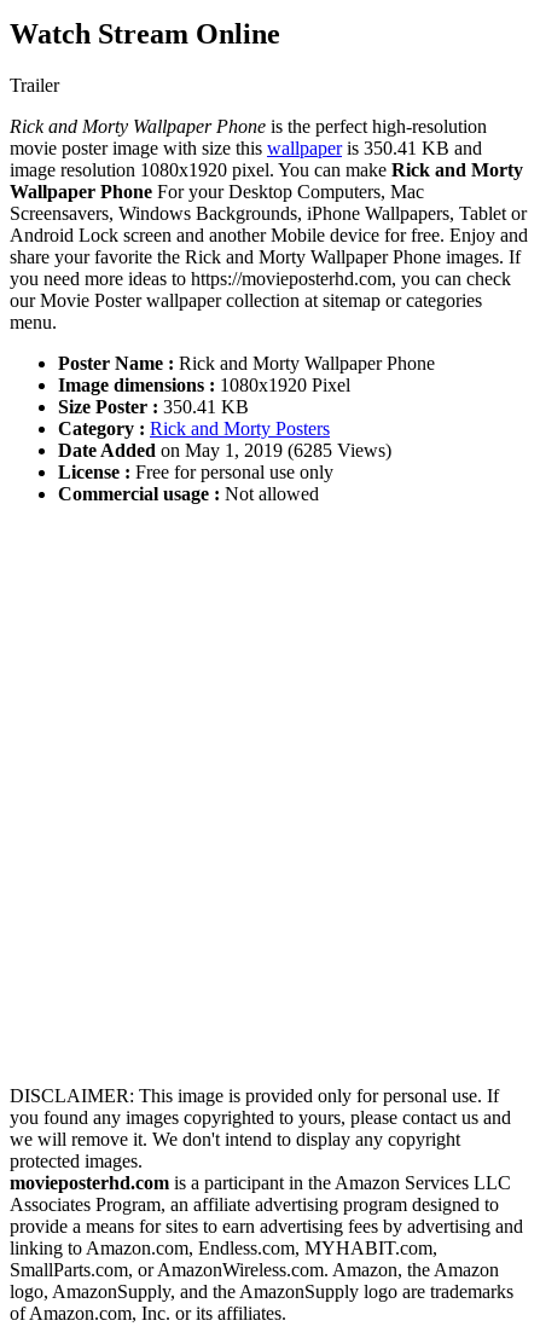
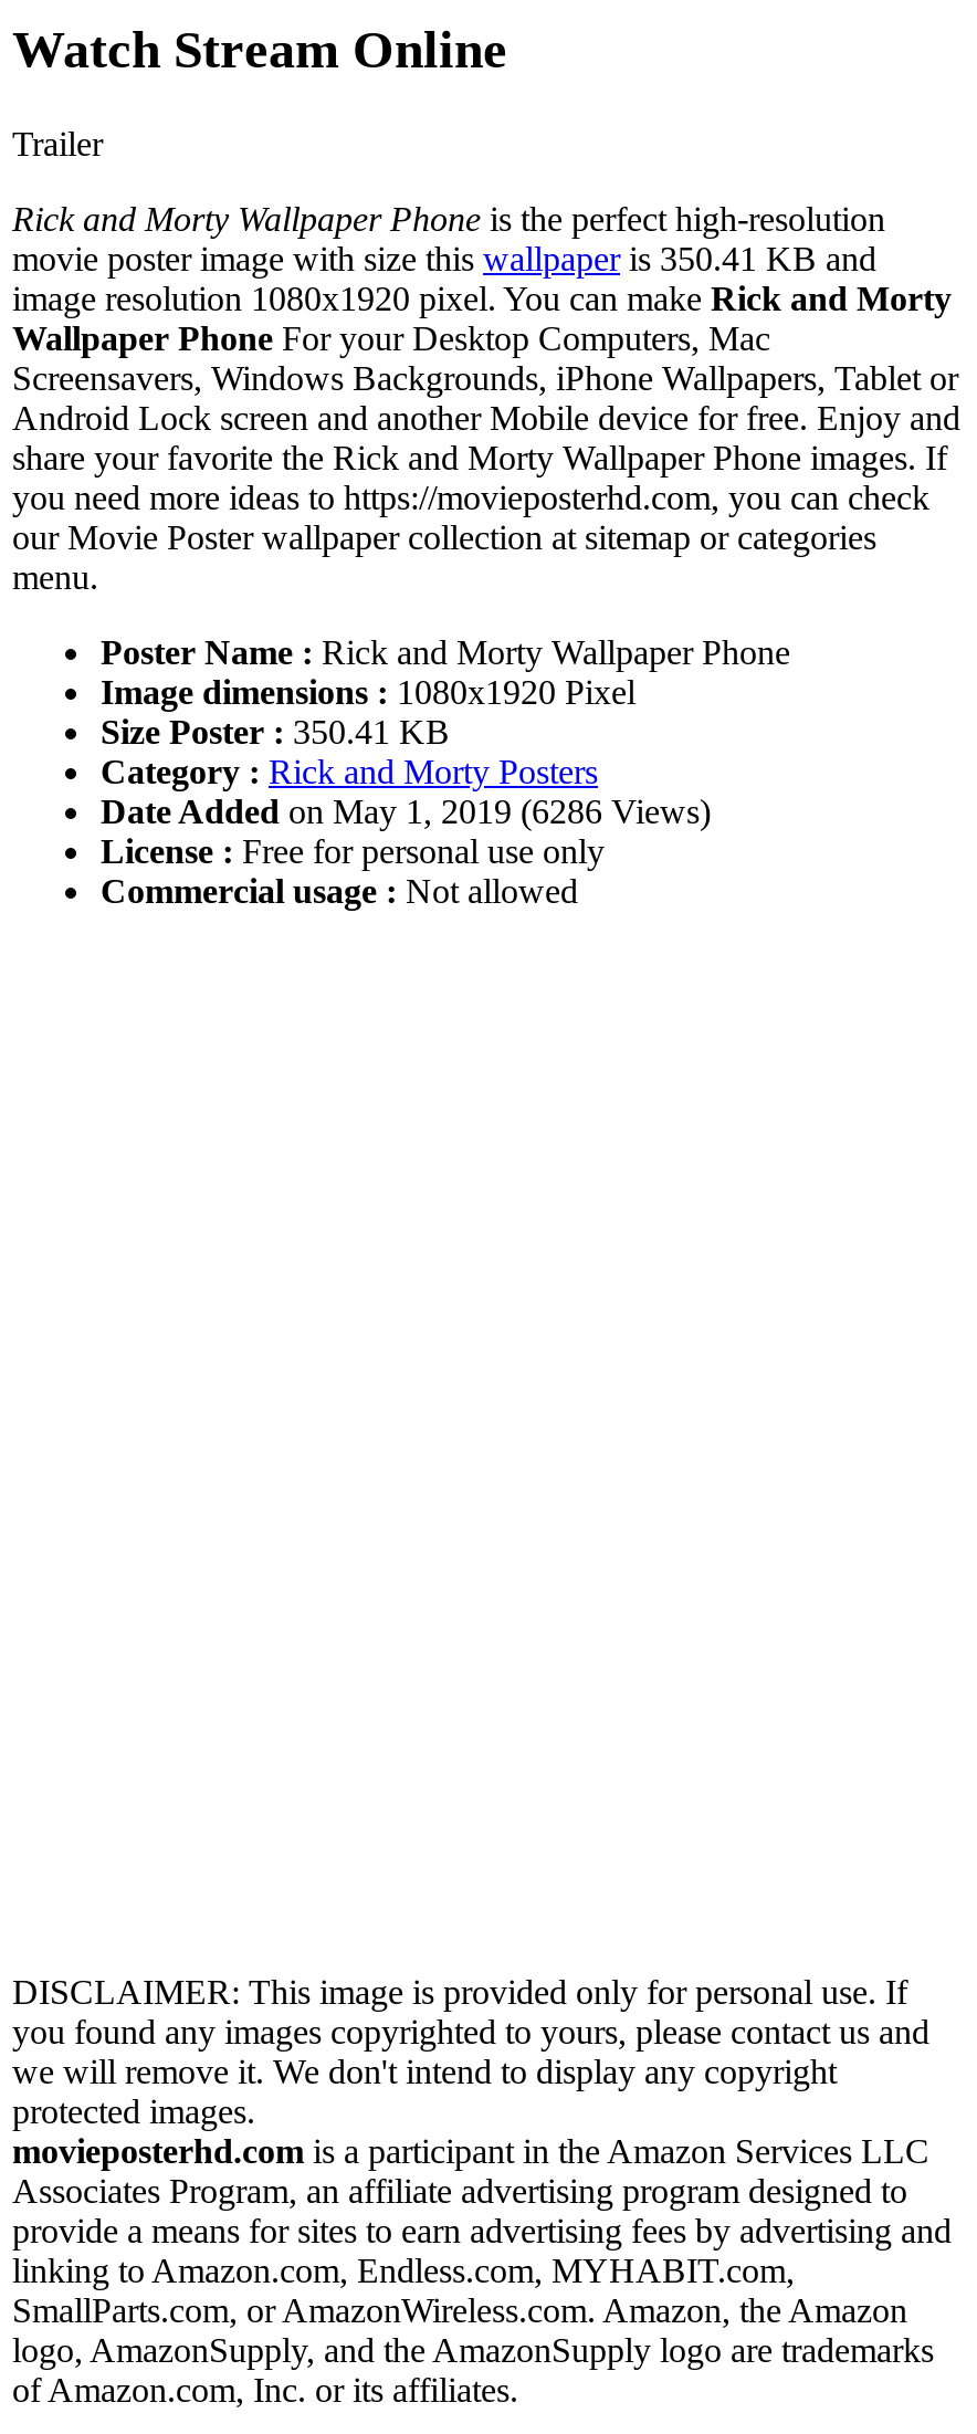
- Date Added on May 1, 2019 (6285 Views)
+ Date Added on May 1, 2019 (6286 Views)
